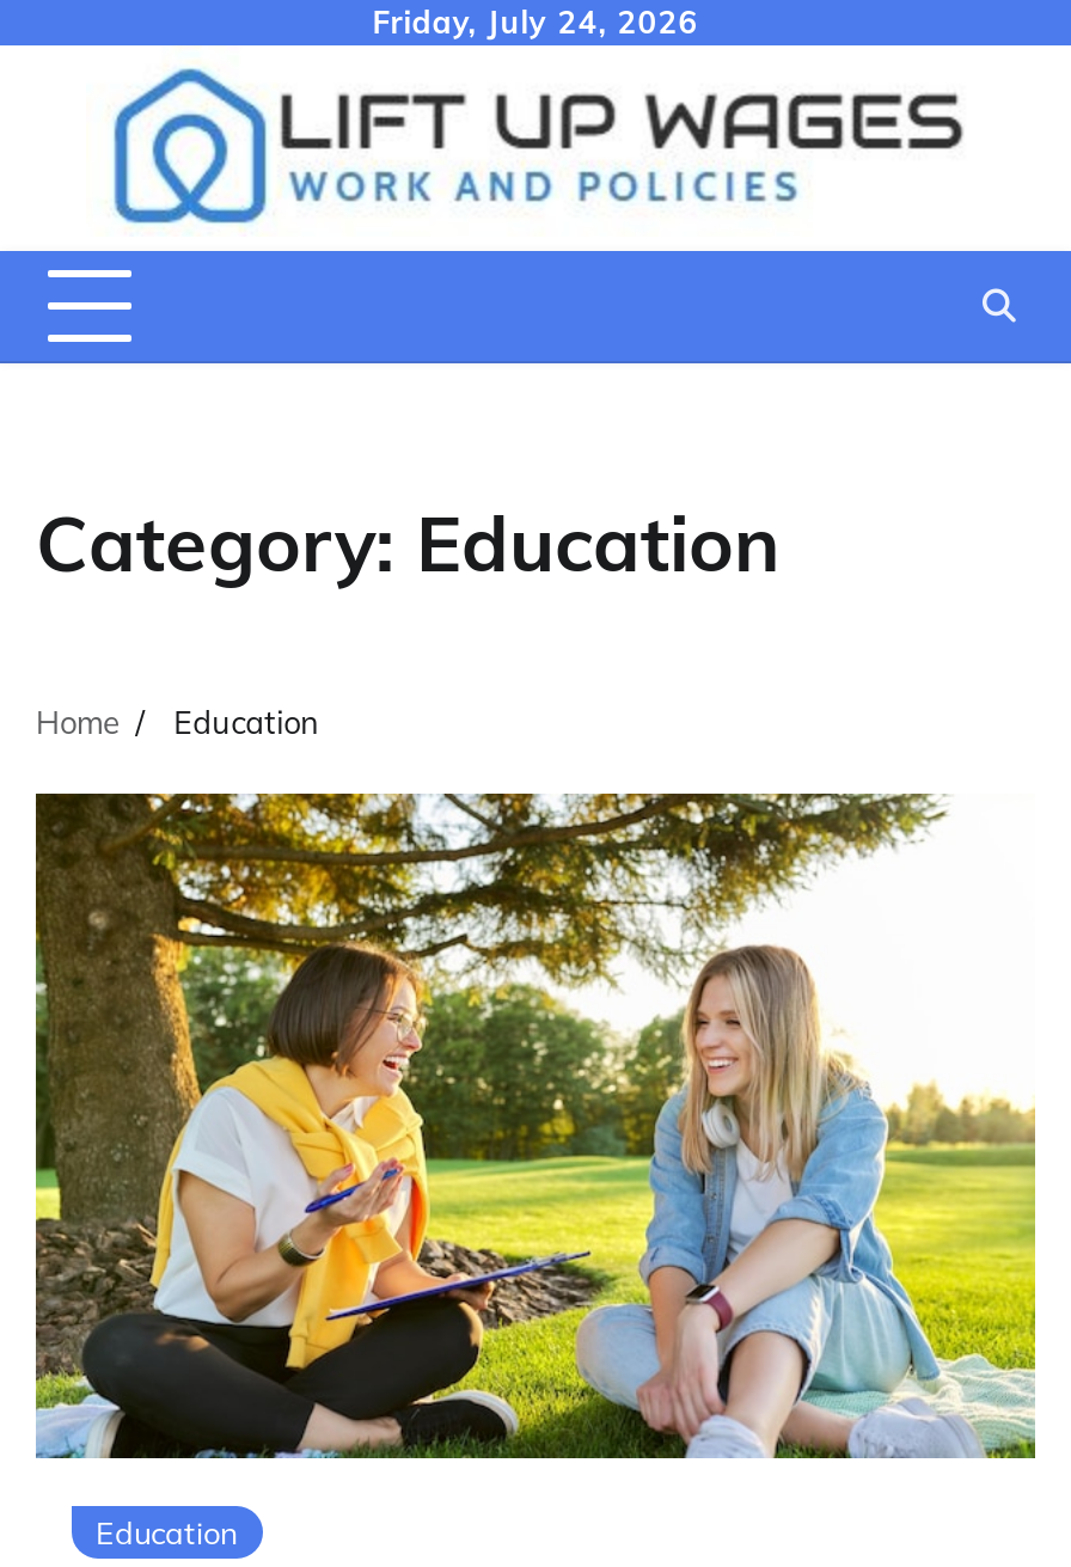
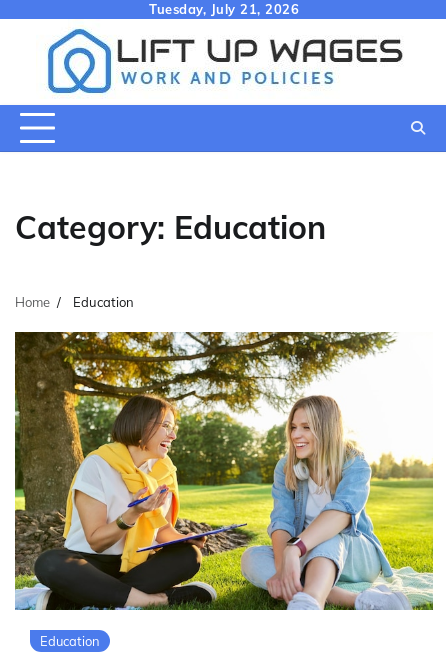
- Friday, July 24, 2026
+ Tuesday, July 21, 2026
